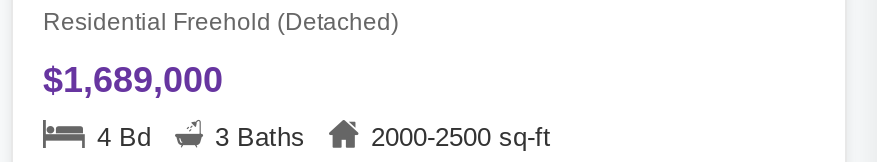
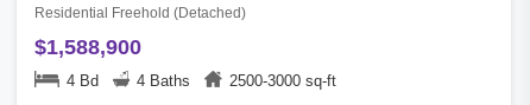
- $1,689,000
+ $1,588,900

- 3 Baths
- 2000-2500 sq-ft
+ 4 Baths
+ 2500-3000 sq-ft
